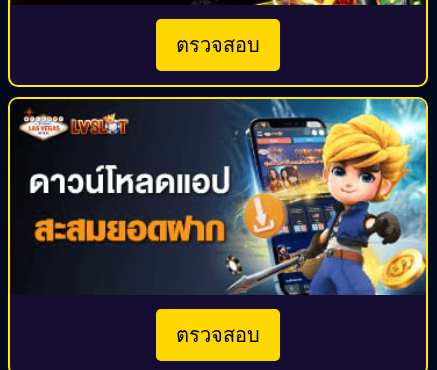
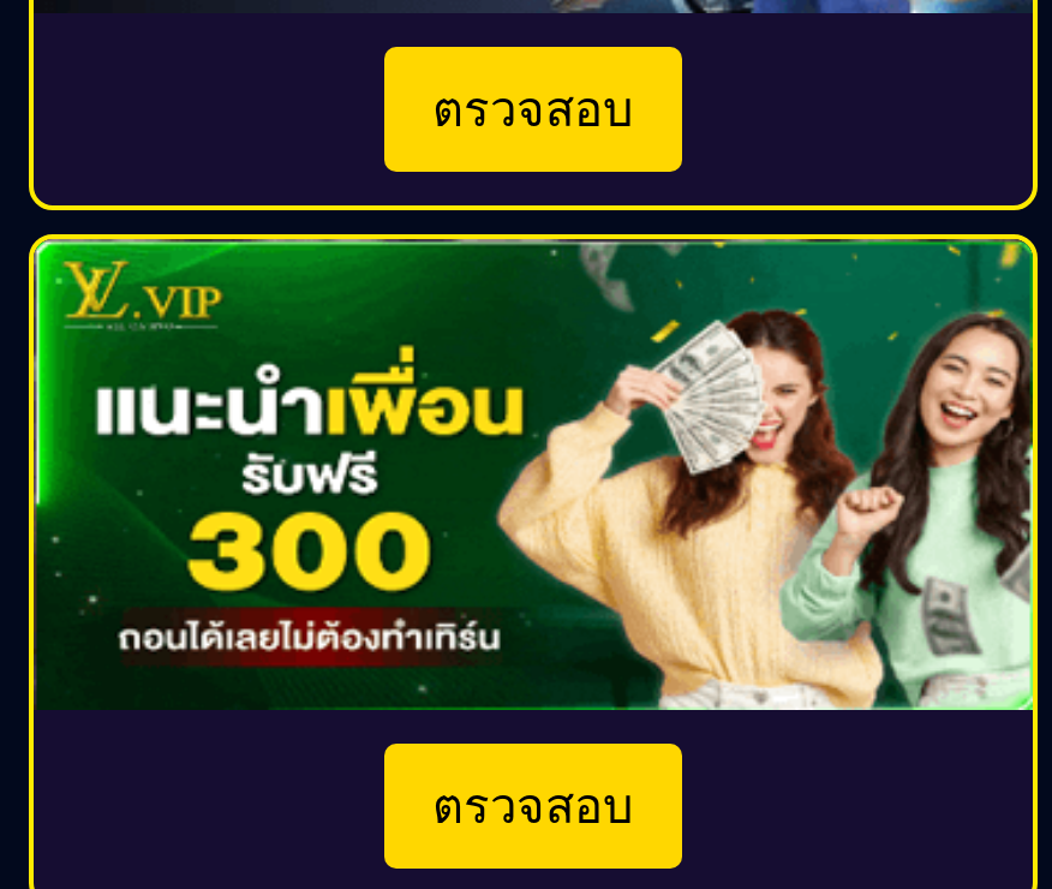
- [image]
+ [image]
